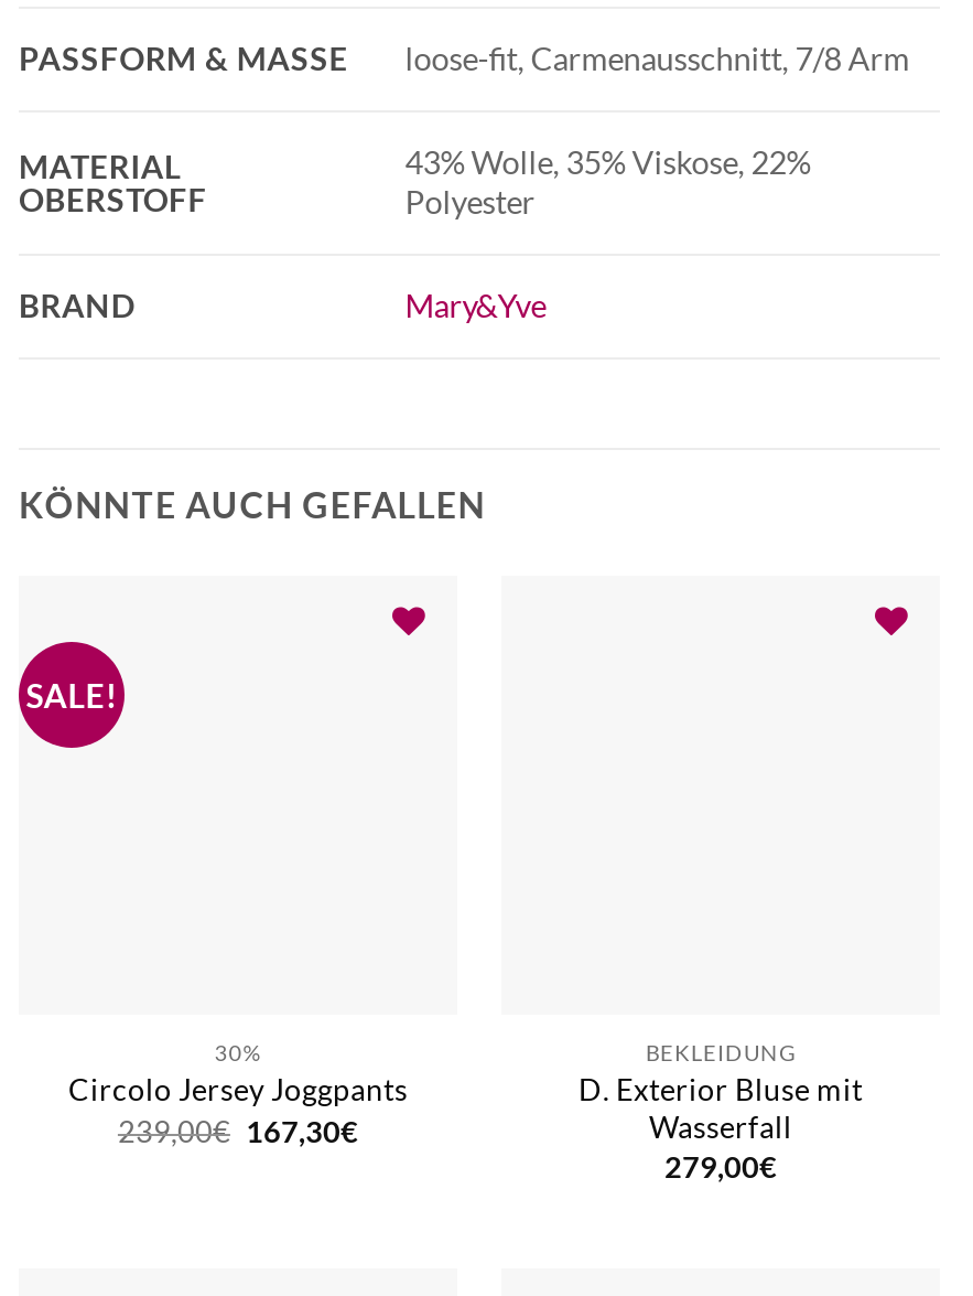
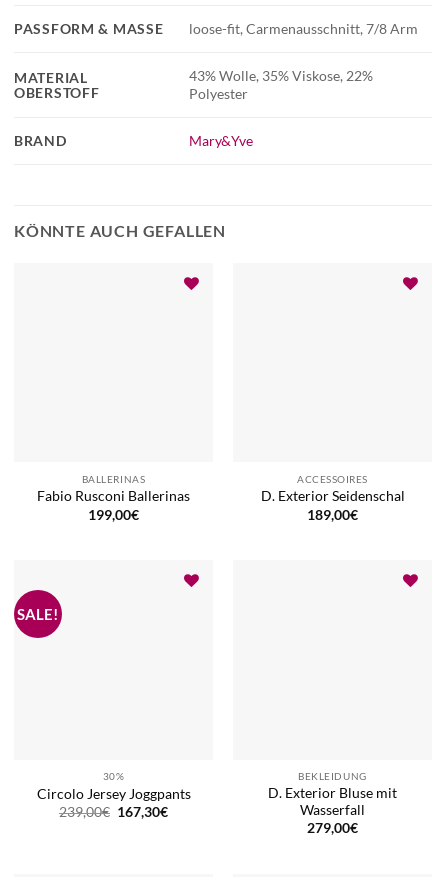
+ BALLERINAS
+ Fabio Rusconi Ballerinas
+ 199,00€

+ ACCESSOIRES
+ D. Exterior Seidenschal
+ 189,00€
